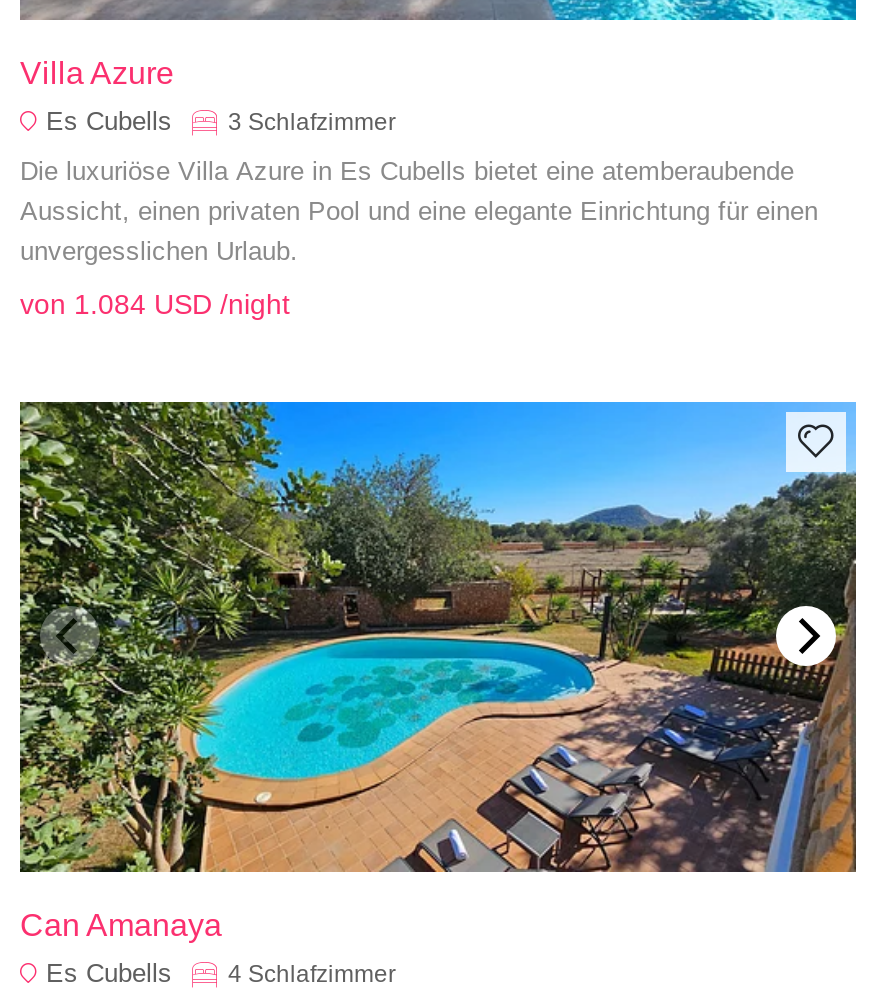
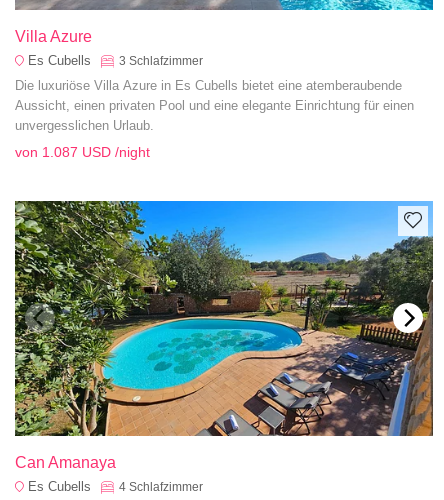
- von 1.084 USD /night
+ von 1.087 USD /night
